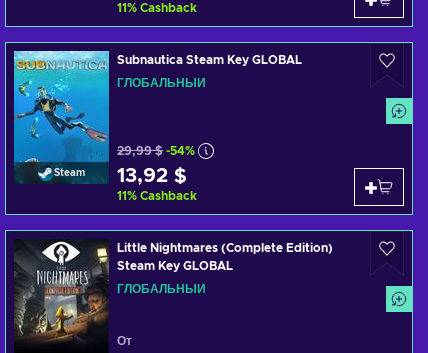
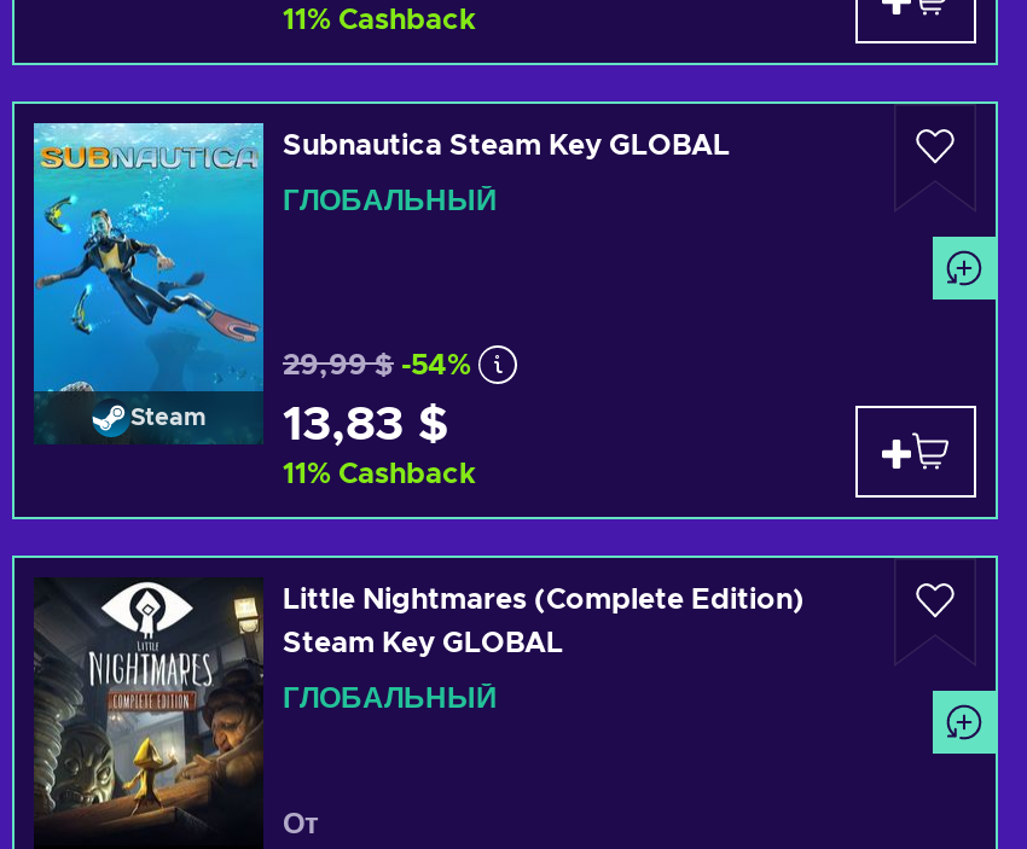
- 13,92 $
+ 13,83 $
